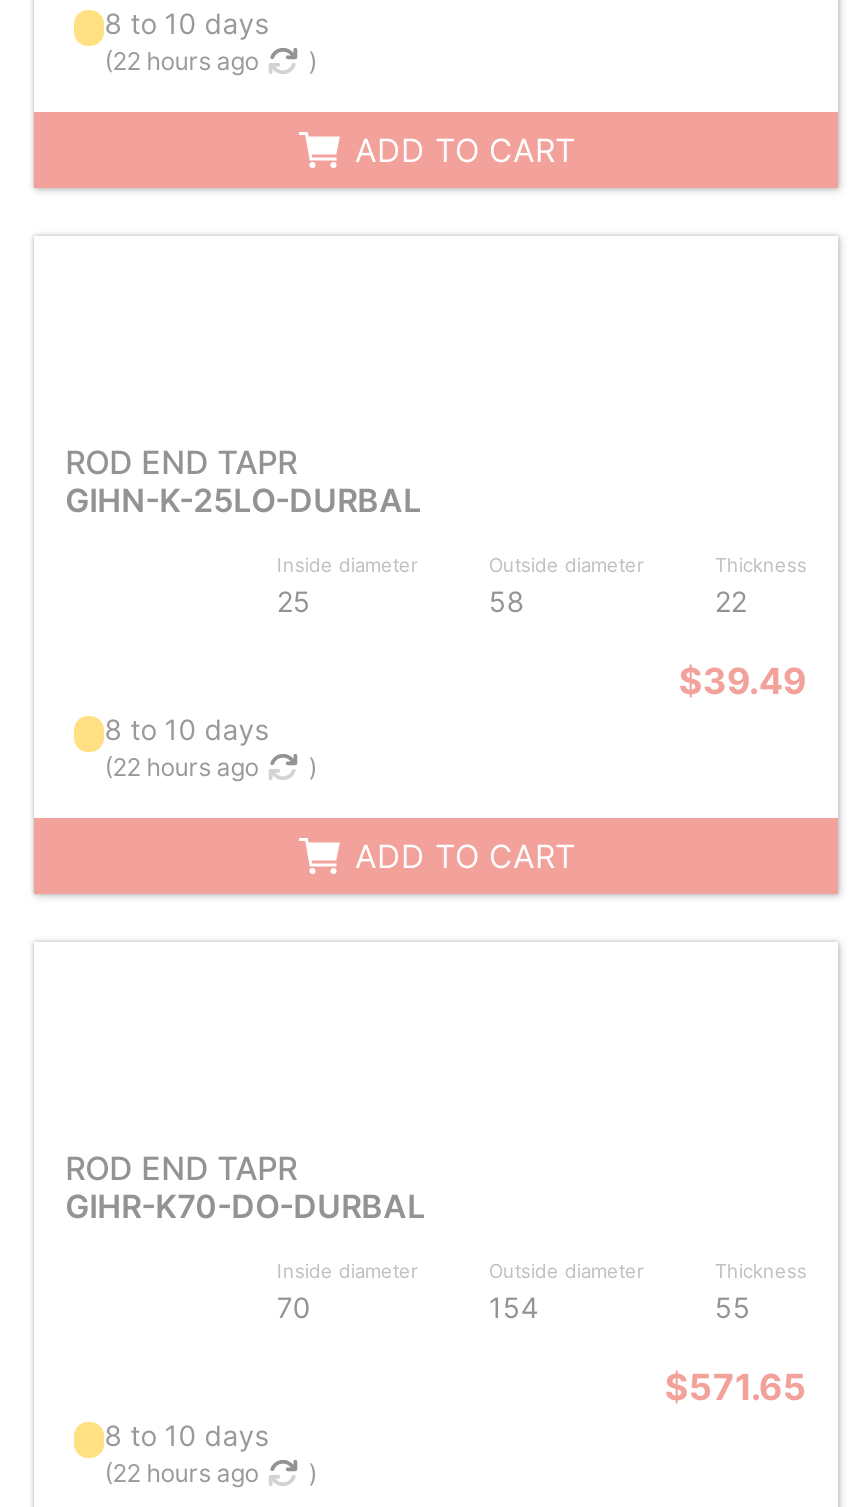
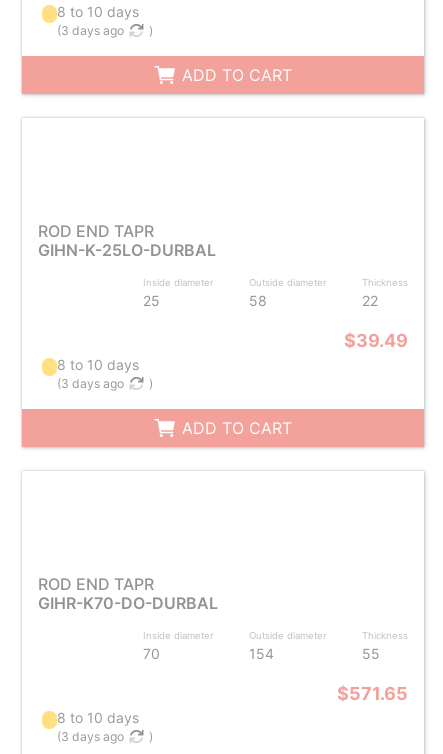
- (22 hours ago
+ (3 days ago

- (22 hours ago
+ (3 days ago

- (22 hours ago
+ (3 days ago
